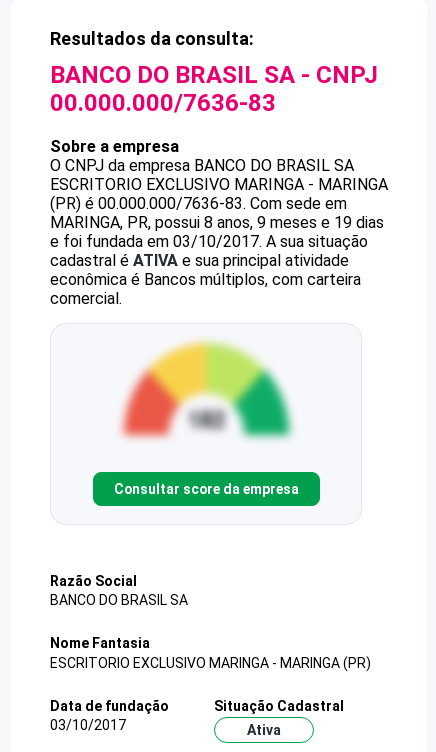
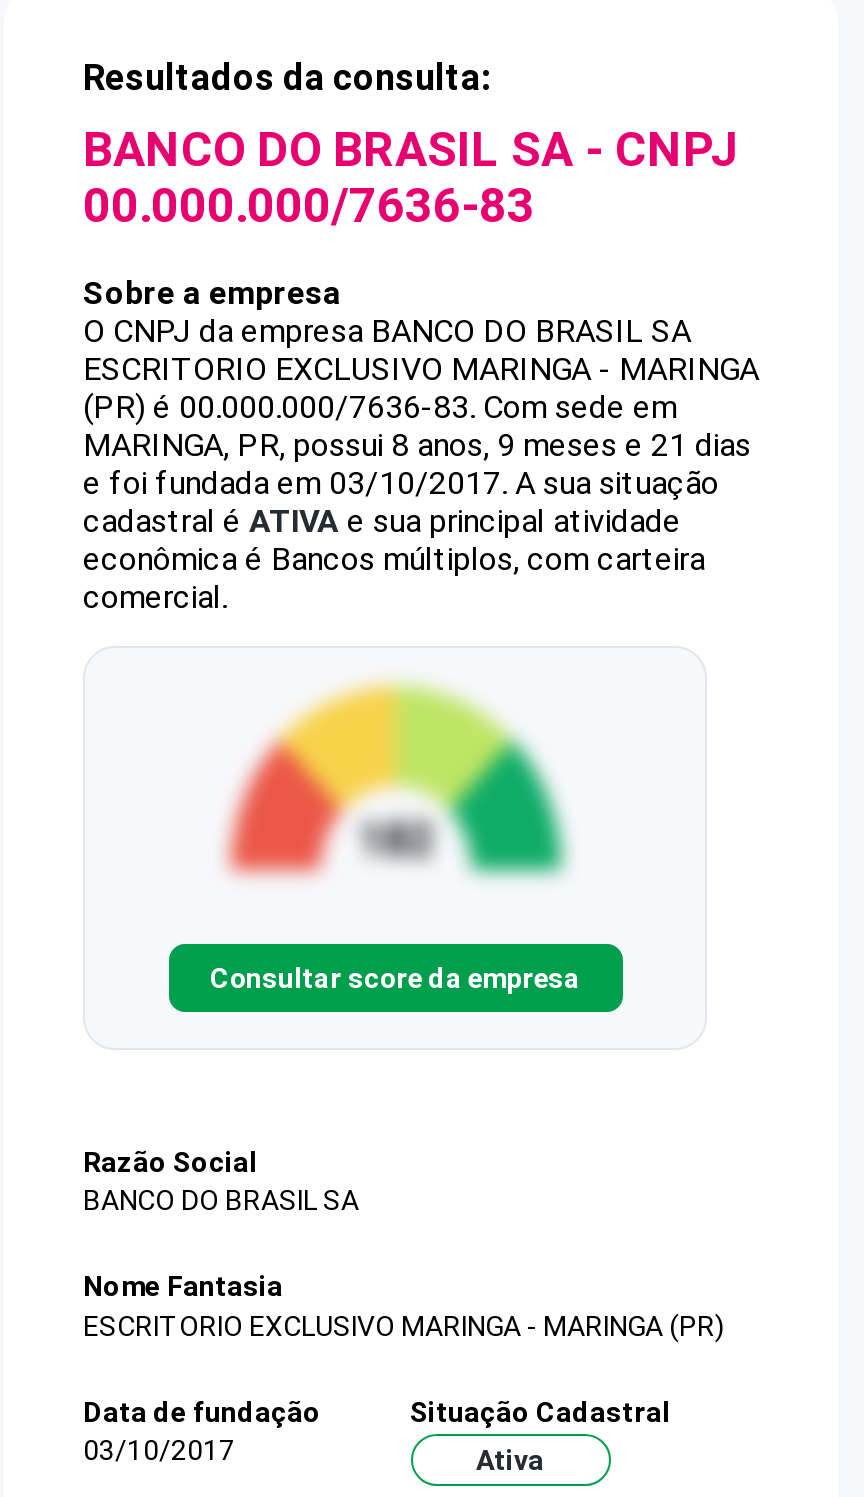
- MARINGA, PR, possui 8 anos, 9 meses e 19 dias
+ MARINGA, PR, possui 8 anos, 9 meses e 21 dias
